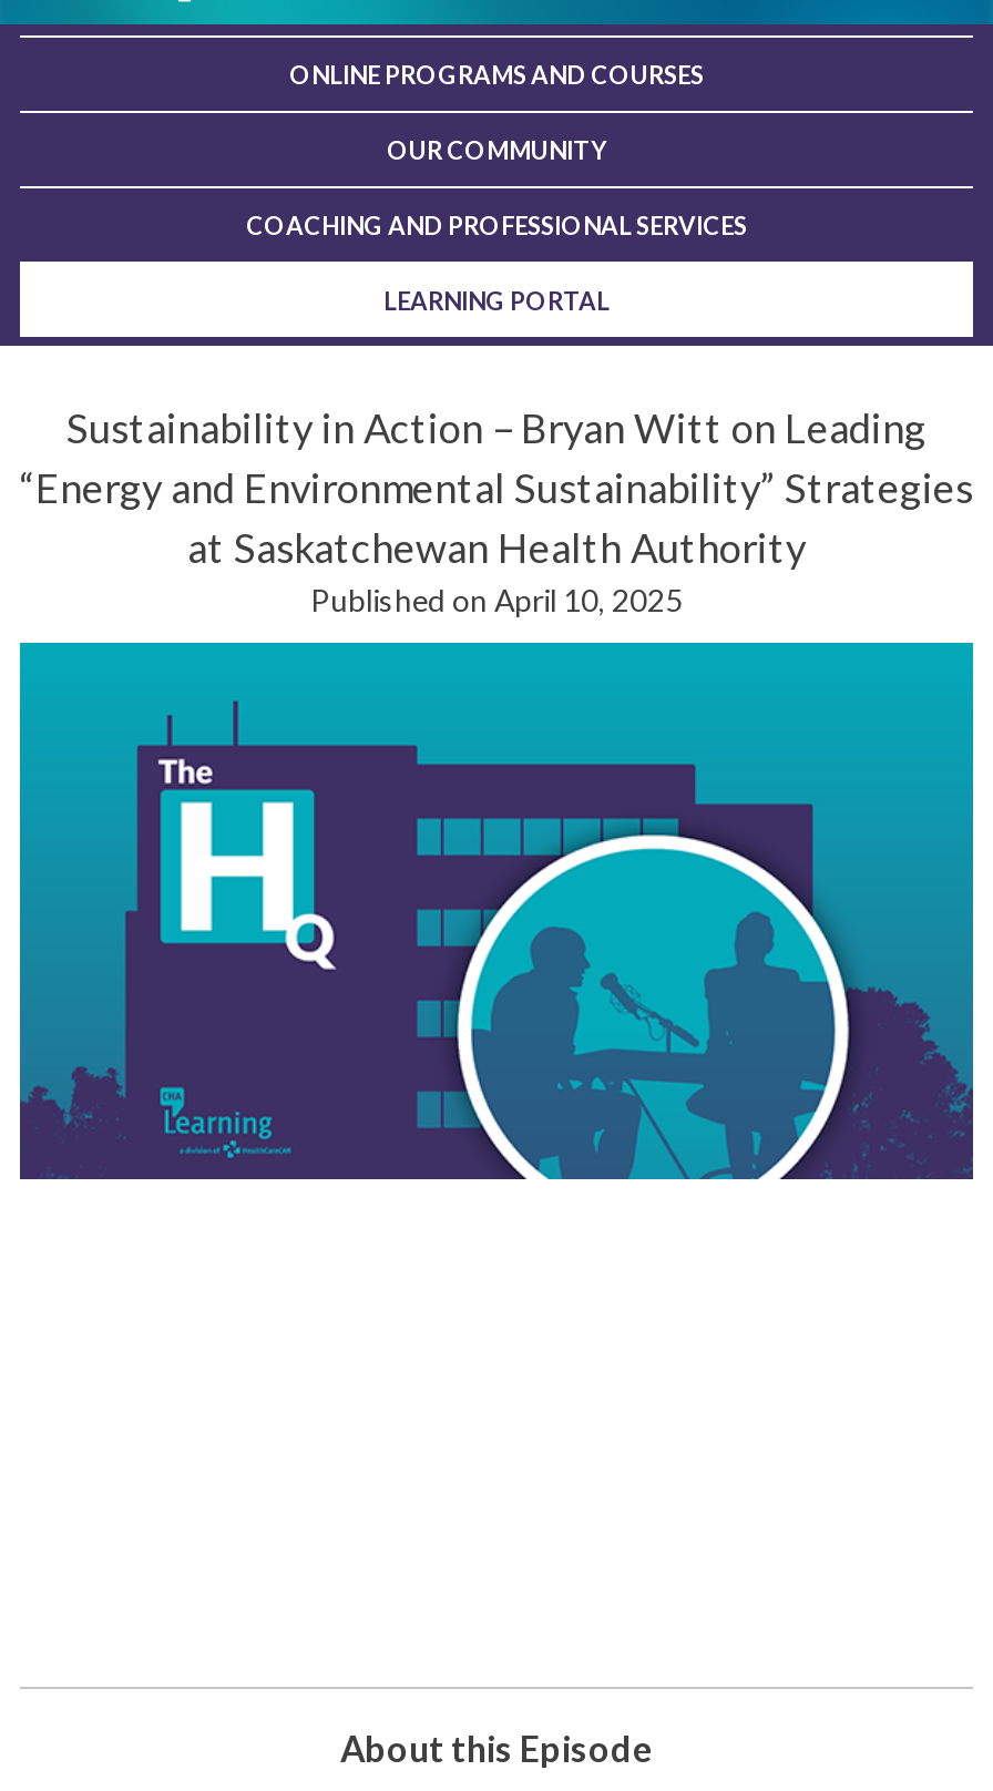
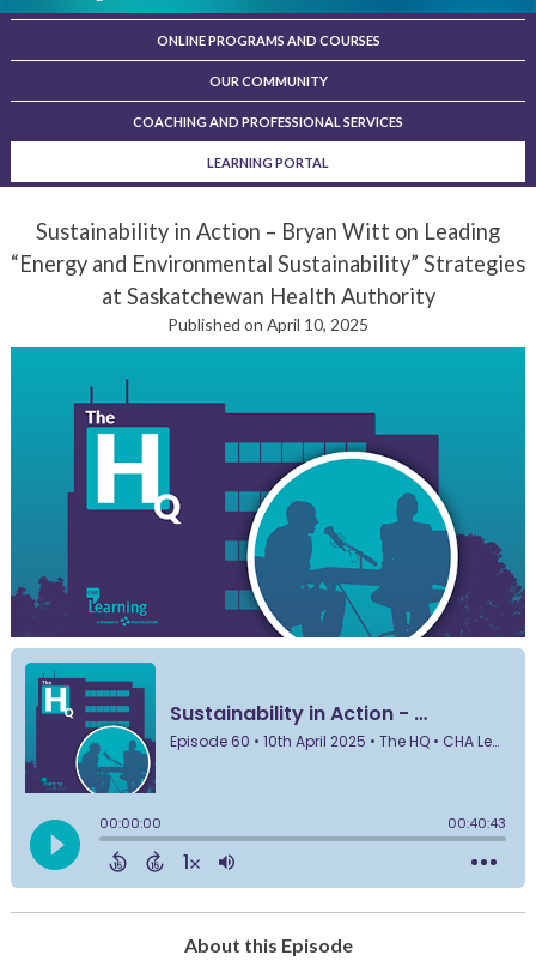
+ [image]
